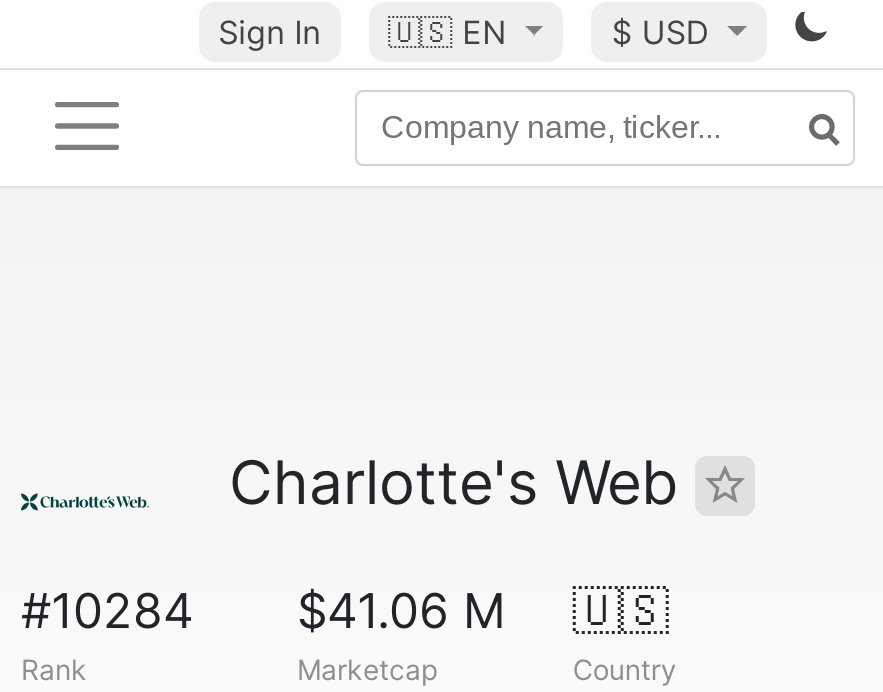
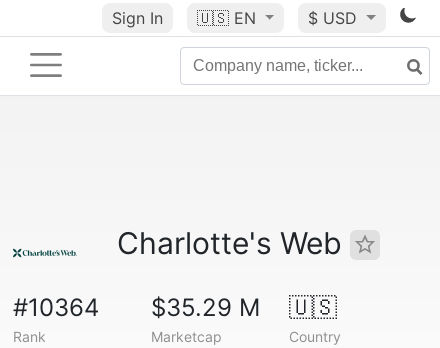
- #10284
+ #10364

- $41.06 M
+ $35.29 M
